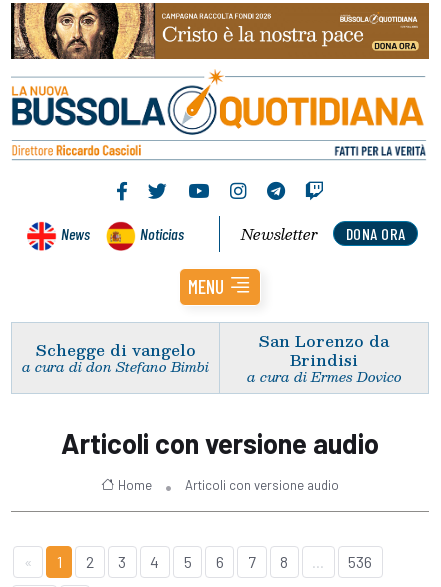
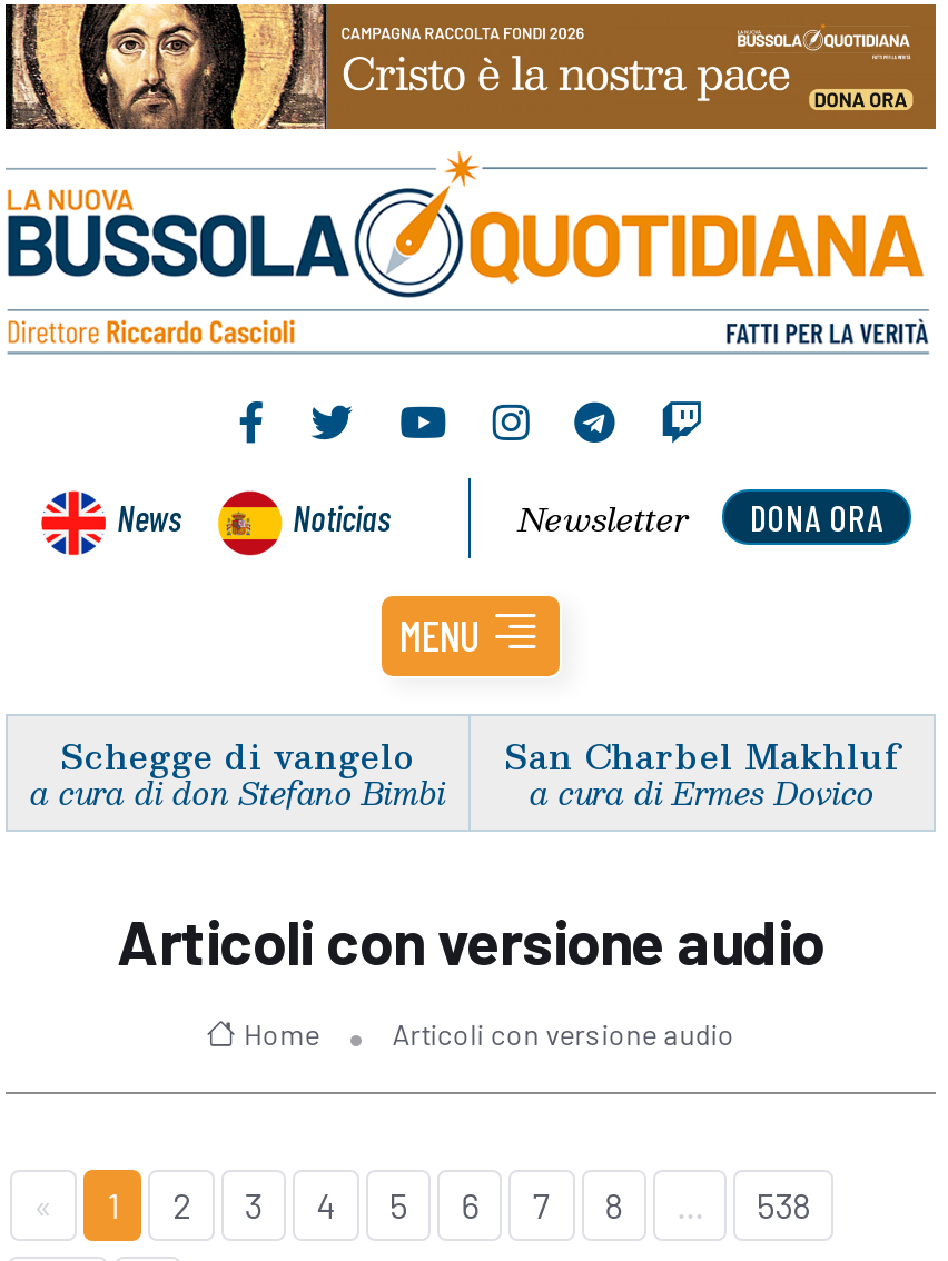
- San Lorenzo da
- Brindisi
+ San Charbel Makhluf

- 536
+ 538
